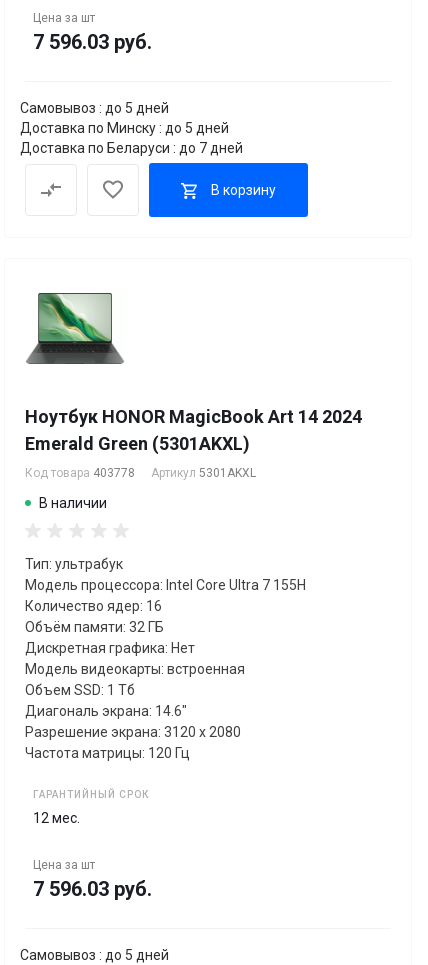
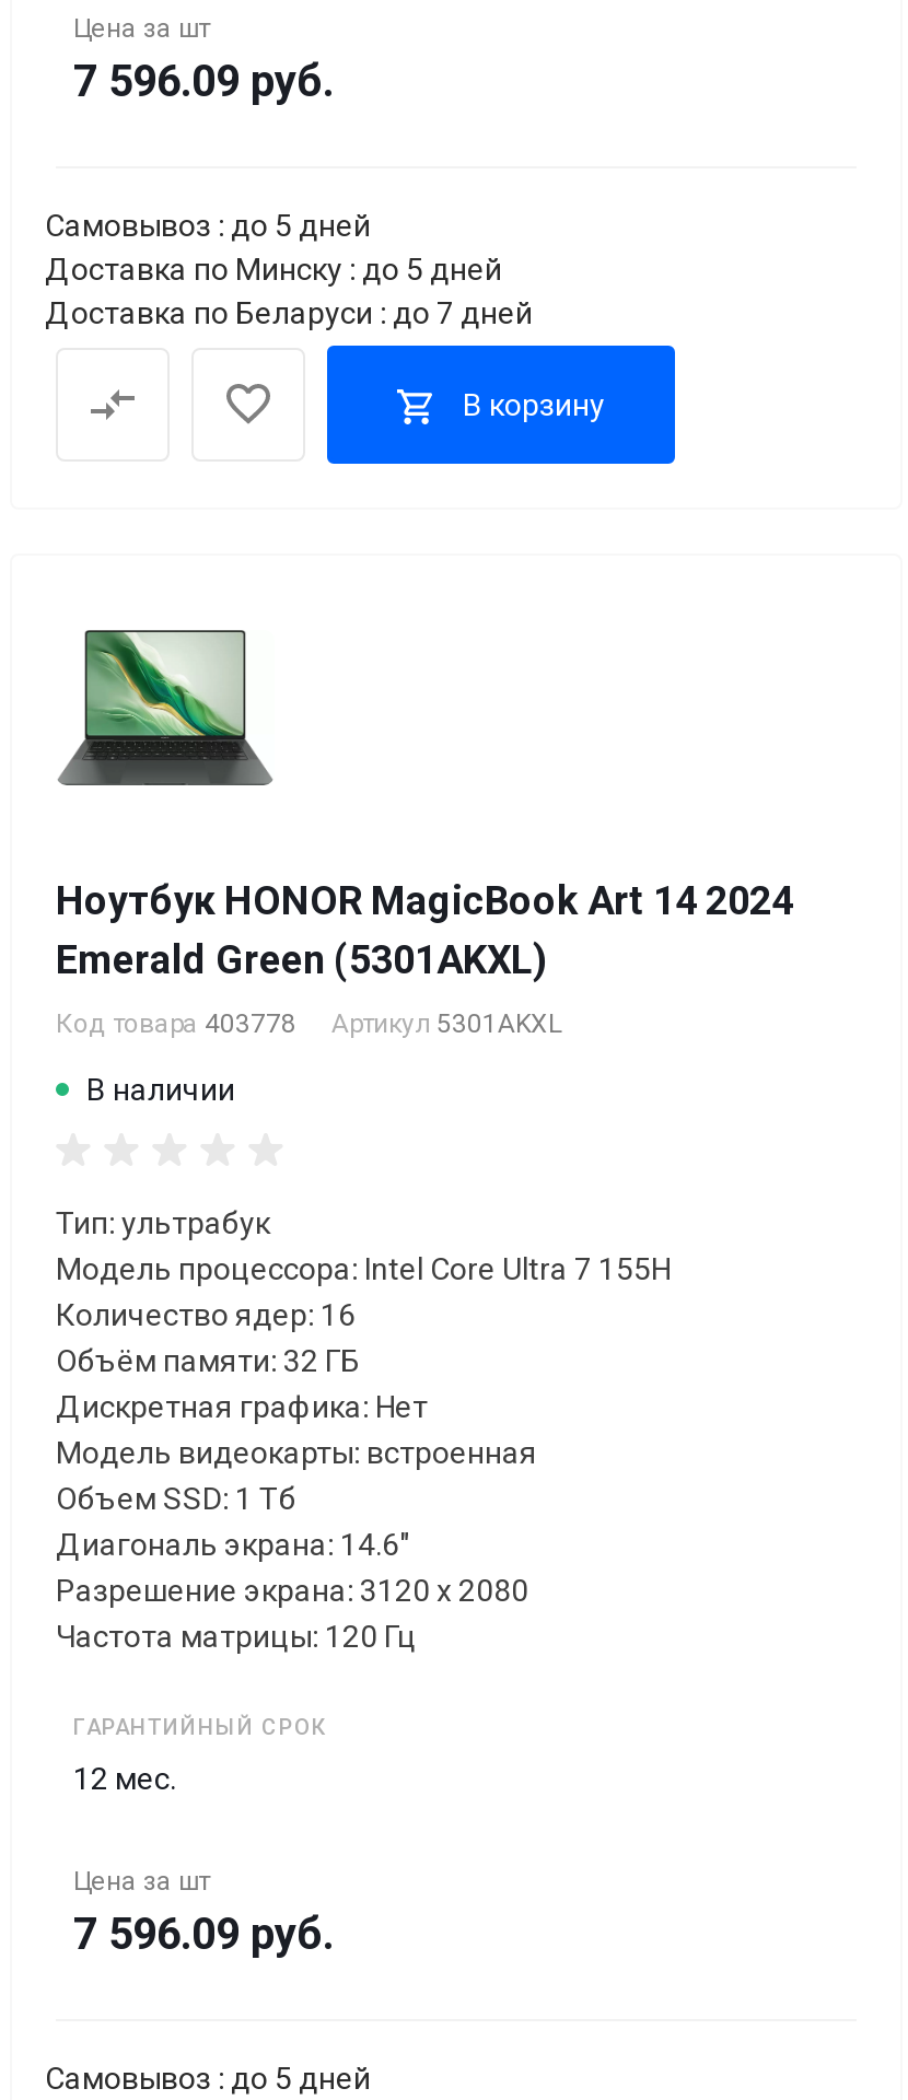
- 7 596.03 руб.
+ 7 596.09 руб.

- 7 596.03 руб.
+ 7 596.09 руб.
